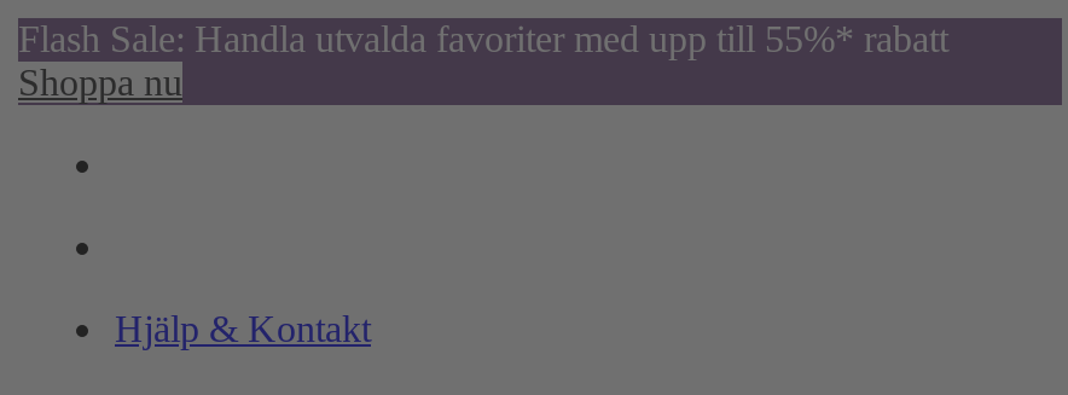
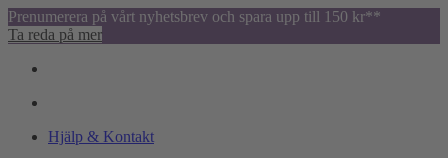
- Flash Sale: Handla utvalda favoriter med upp till 55%* rabatt
- Shoppa nu
+ Prenumerera på vårt nyhetsbrev och spara upp till 150 kr**
+ Ta reda på mer
